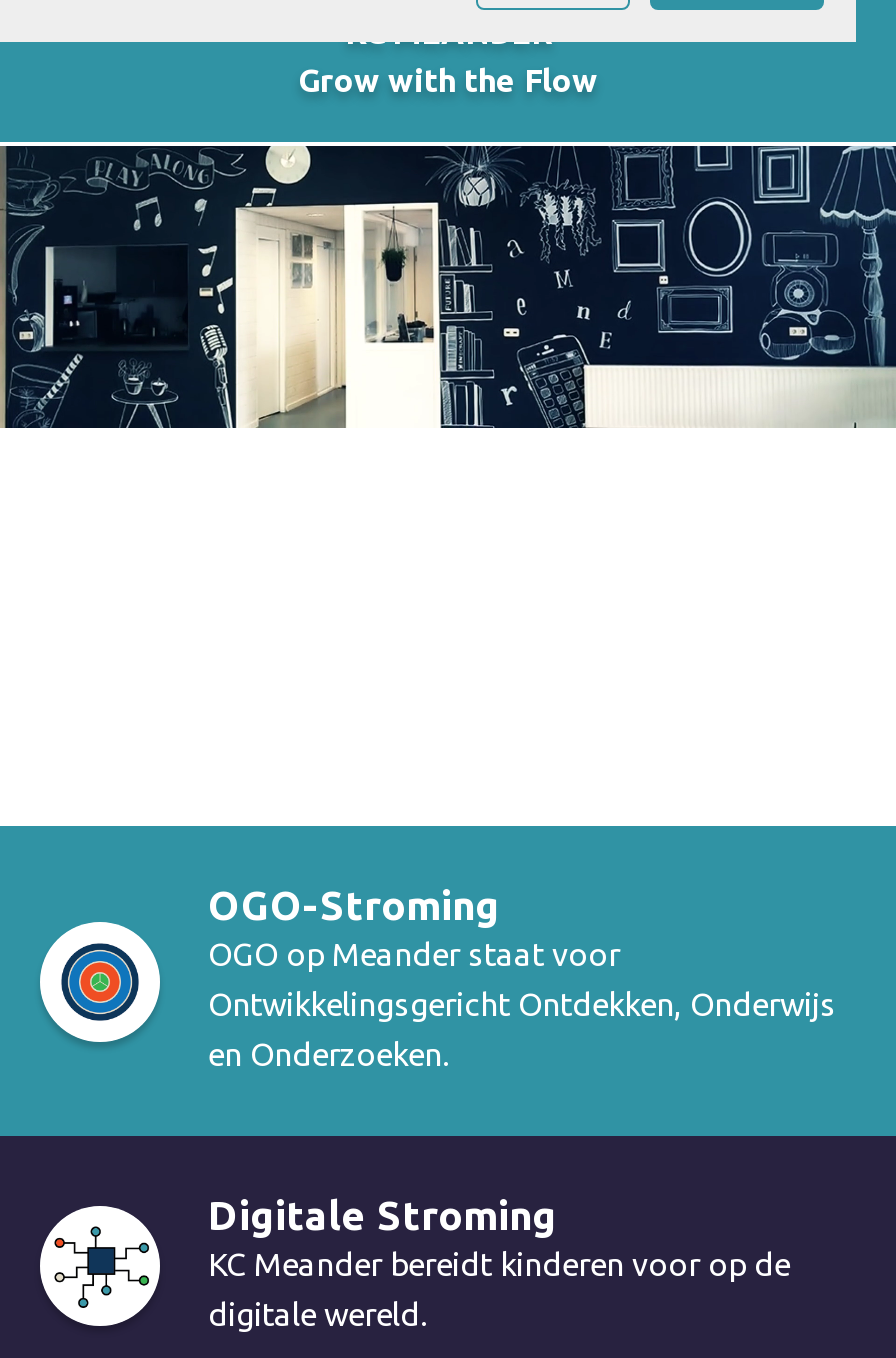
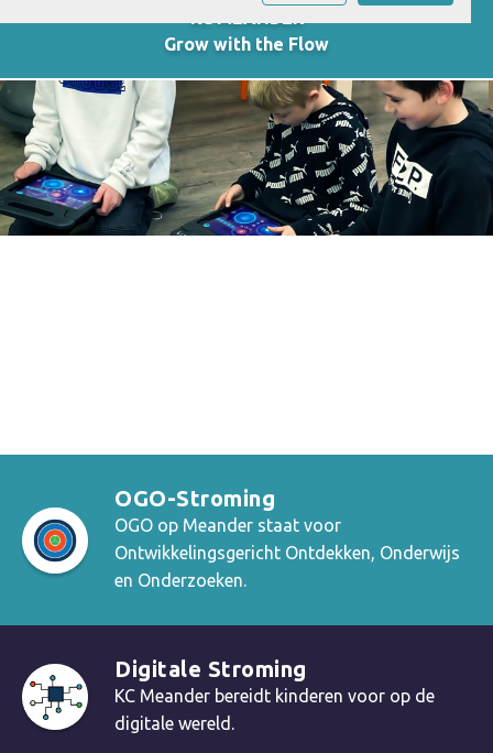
- [image]
+ [image]
